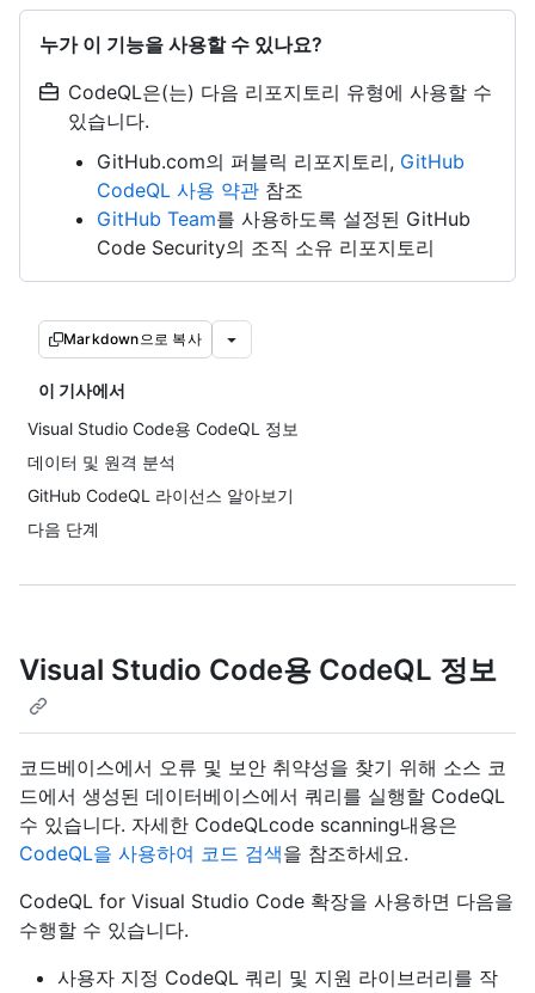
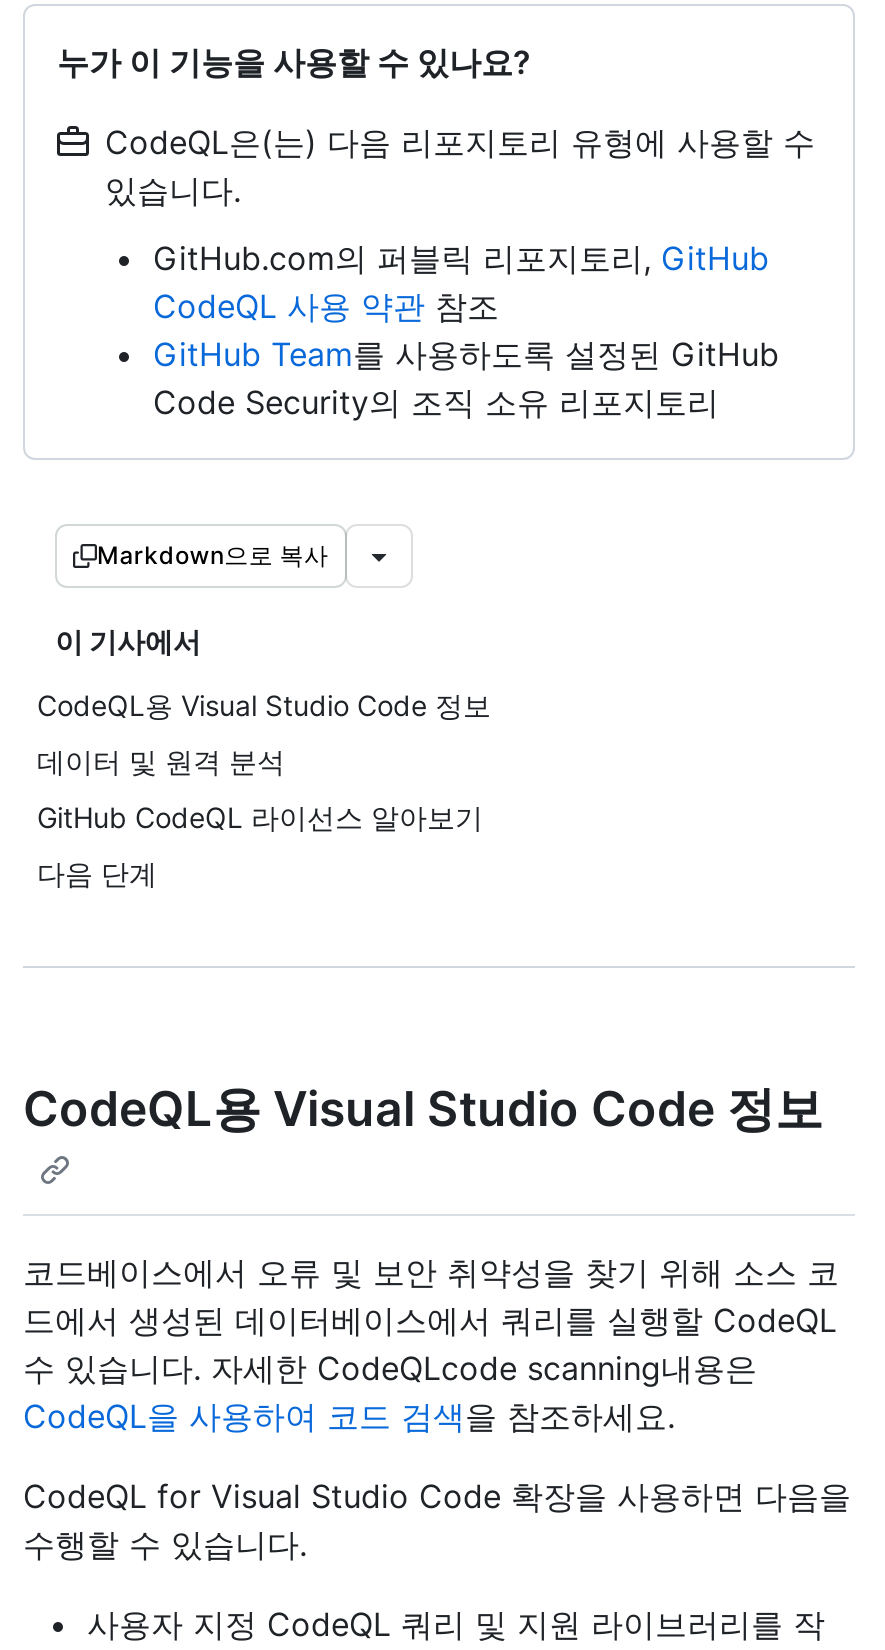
- Visual Studio Code용 CodeQL 정보
+ CodeQL용 Visual Studio Code 정보

- Visual Studio Code용 CodeQL 정보
+ CodeQL용 Visual Studio Code 정보
